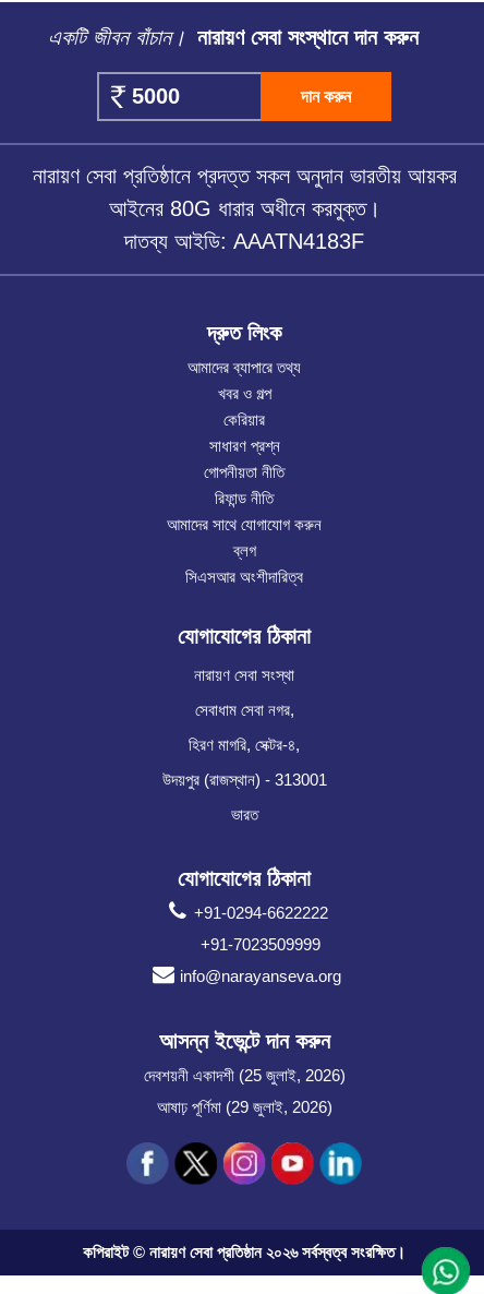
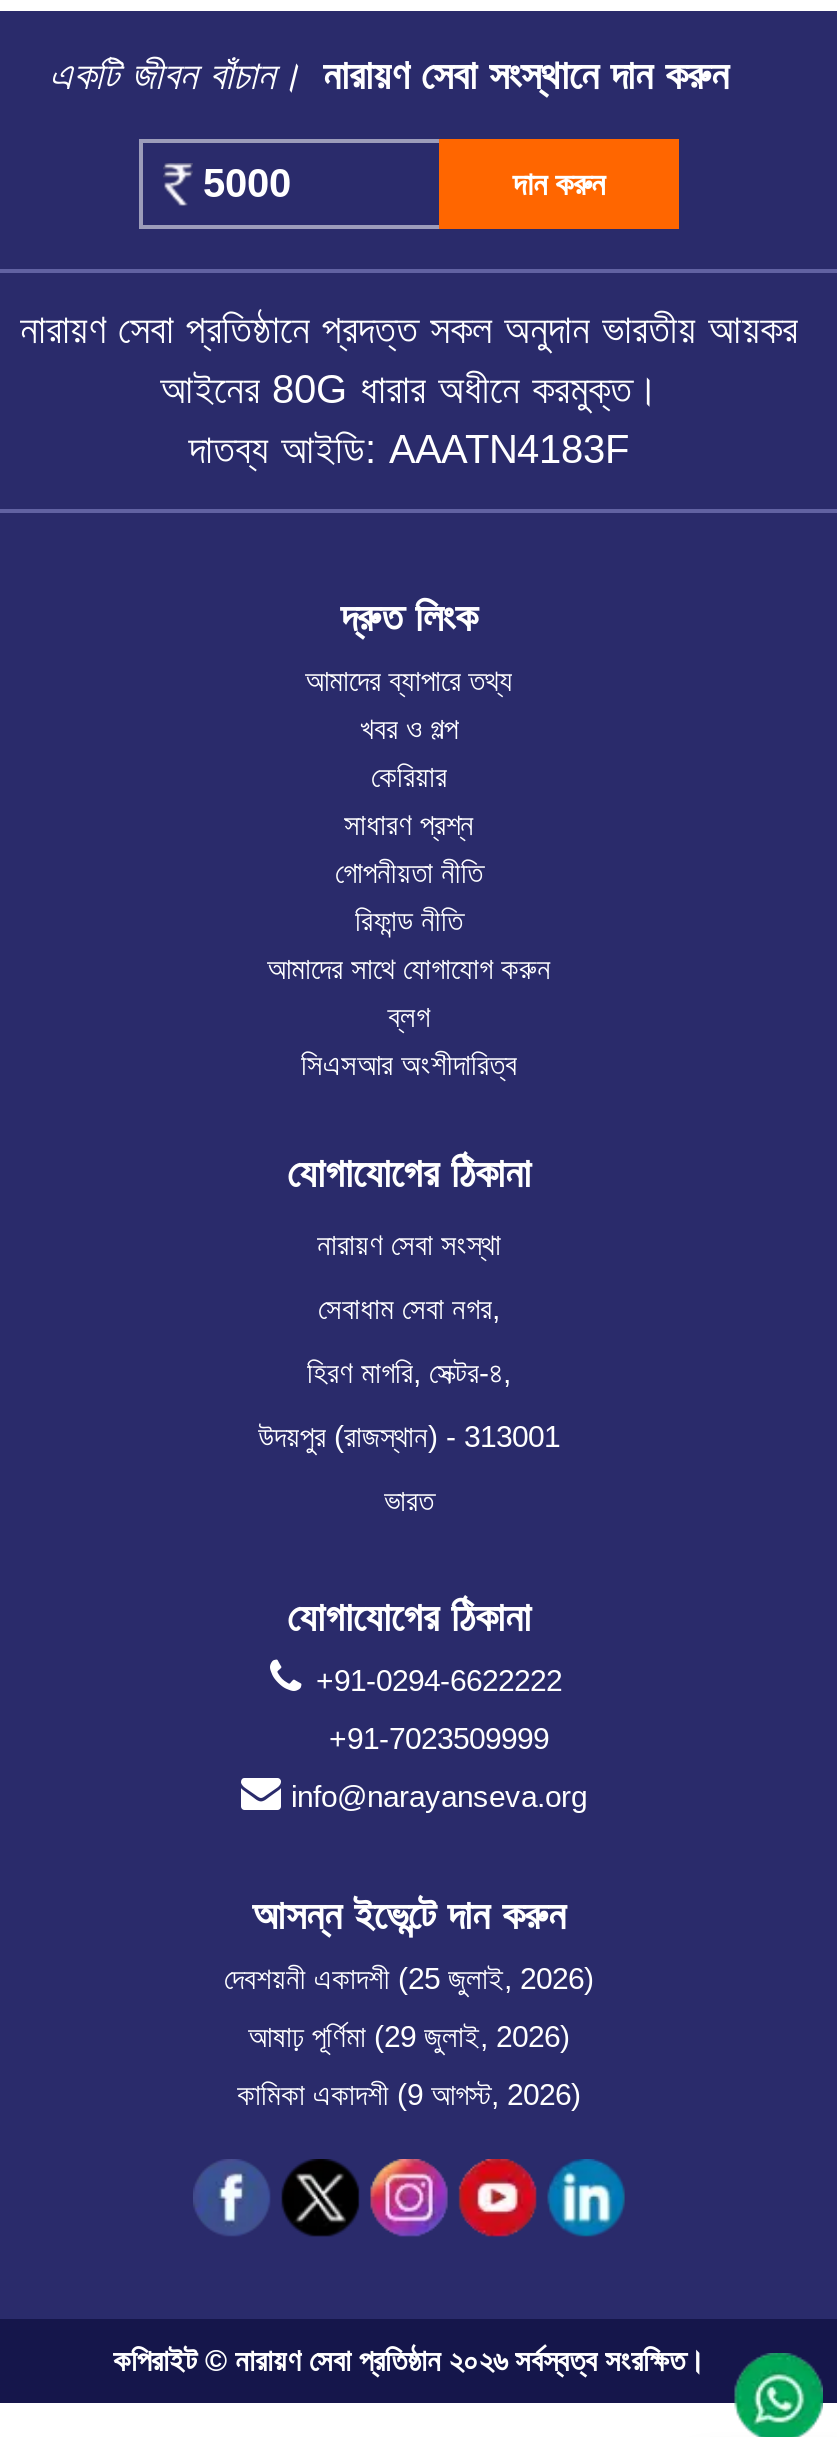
+ কামিকা একাদশী (9 আগস্ট, 2026)
